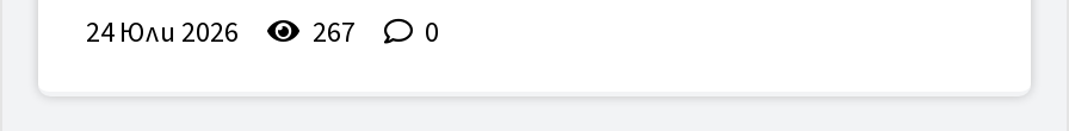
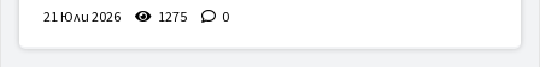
- 24 Юли 2026
- 267
+ 21 Юли 2026
+ 1275
